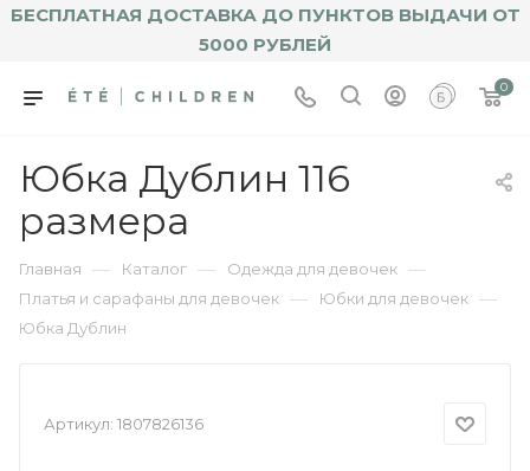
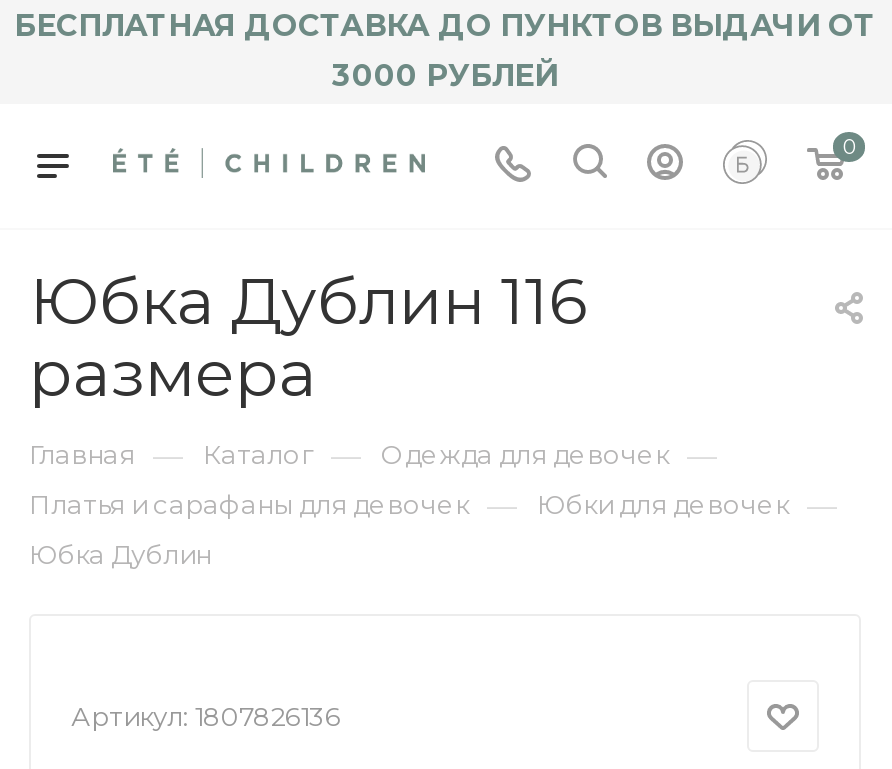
- 5000 РУБЛЕЙ
+ 3000 РУБЛЕЙ
